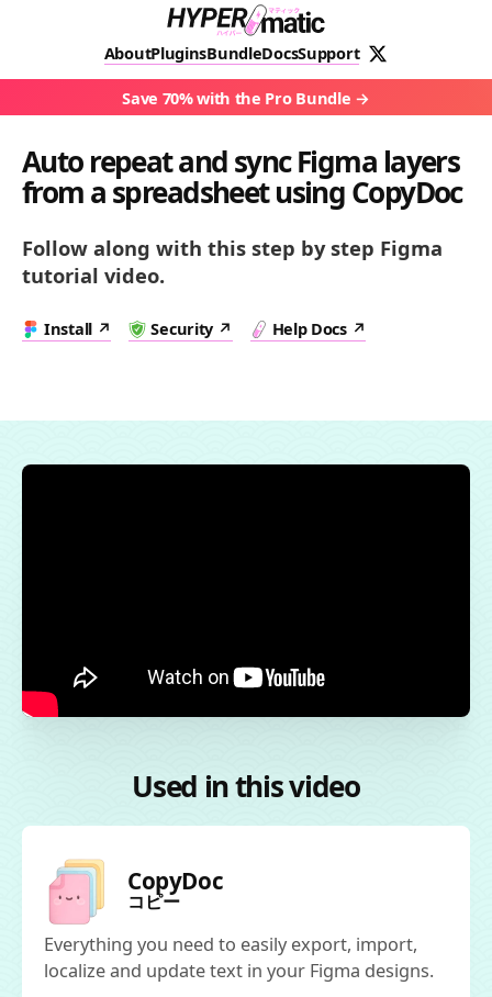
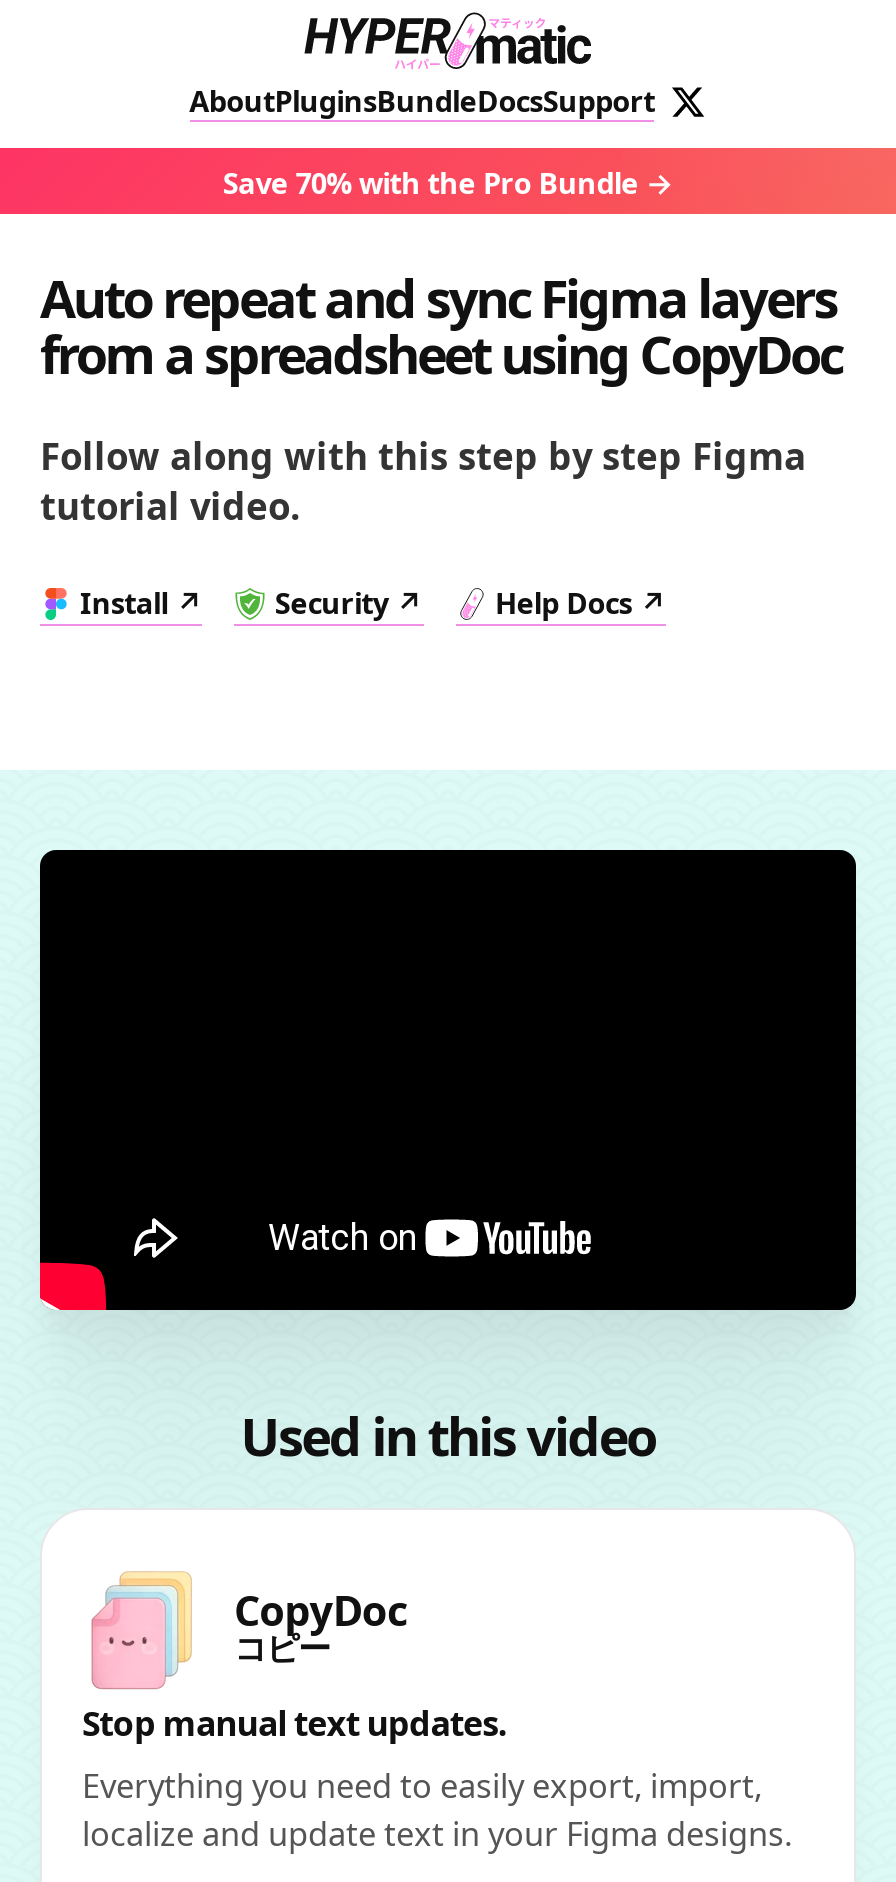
+ Stop manual text updates.
